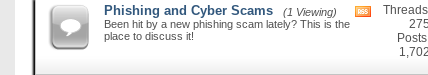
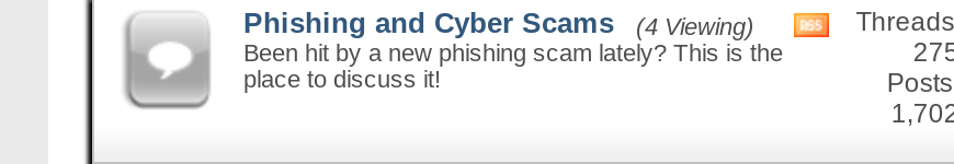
- Phishing and Cyber Scams (1 Viewing)
+ Phishing and Cyber Scams (4 Viewing)
